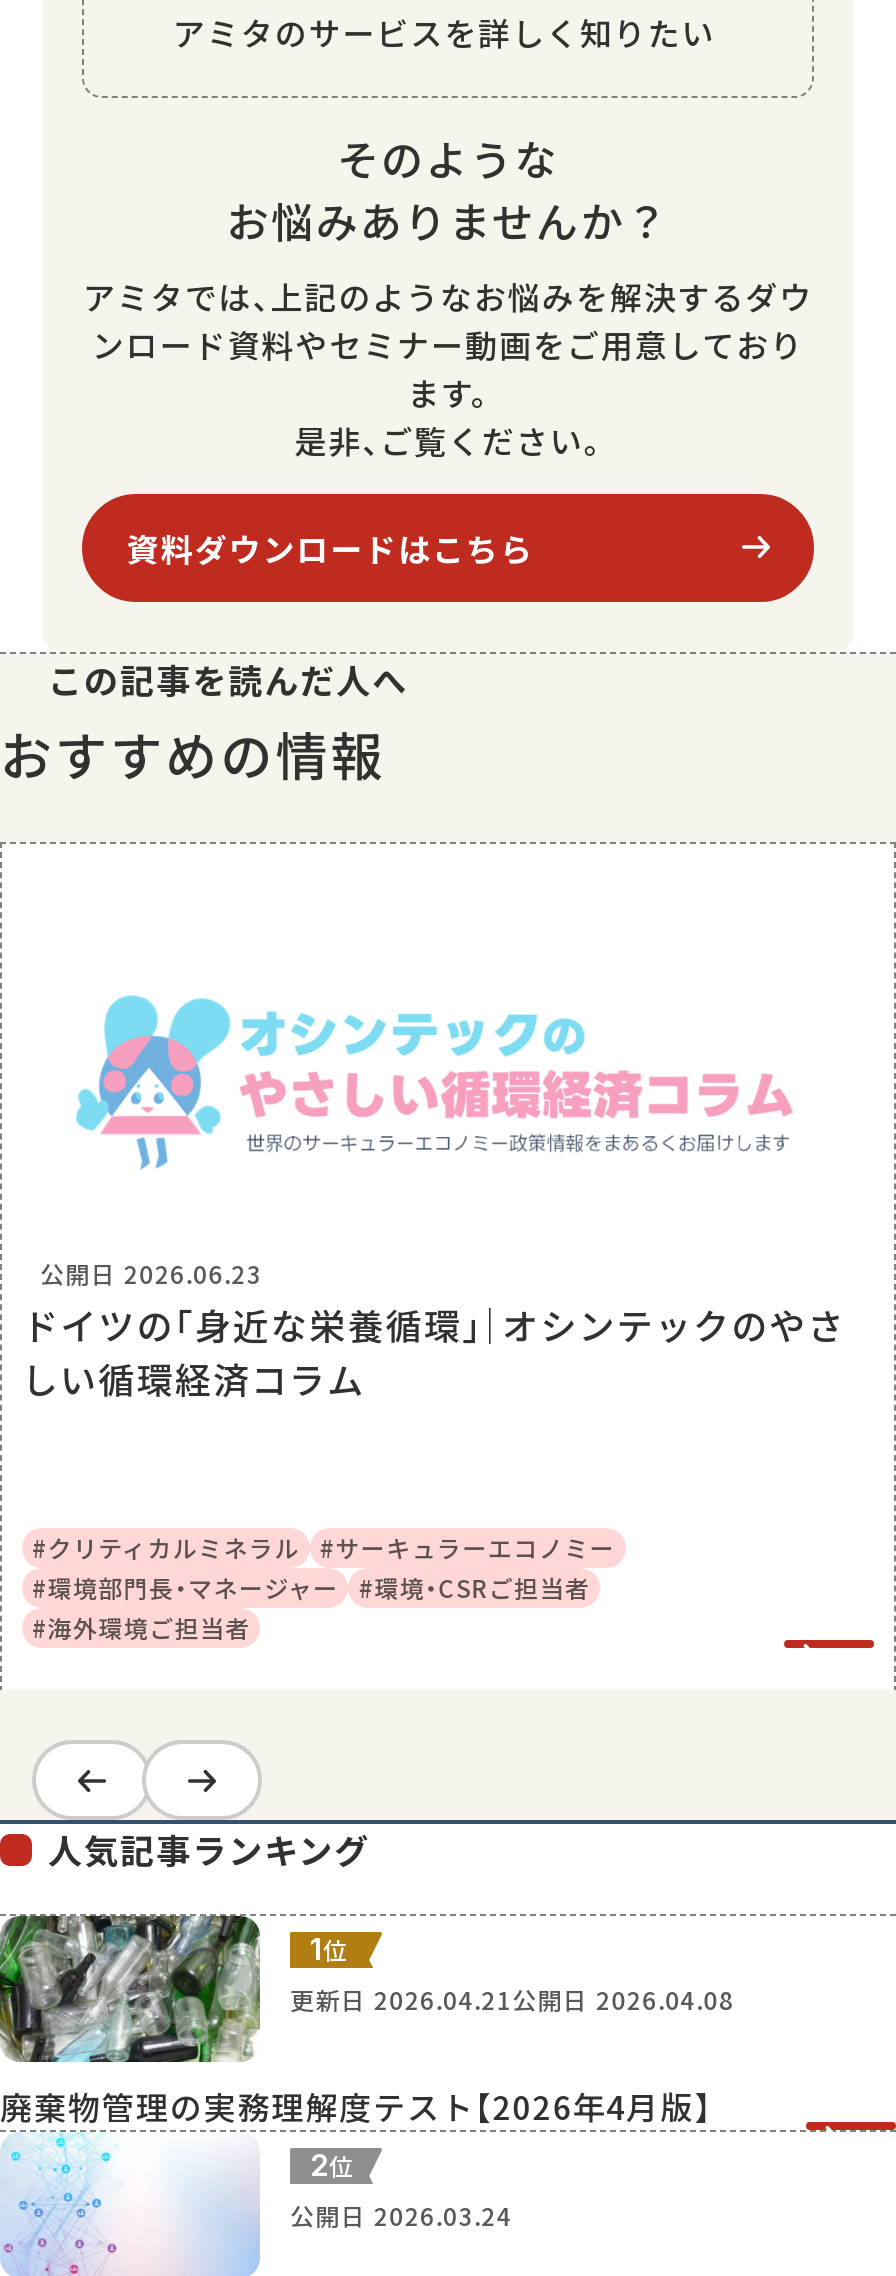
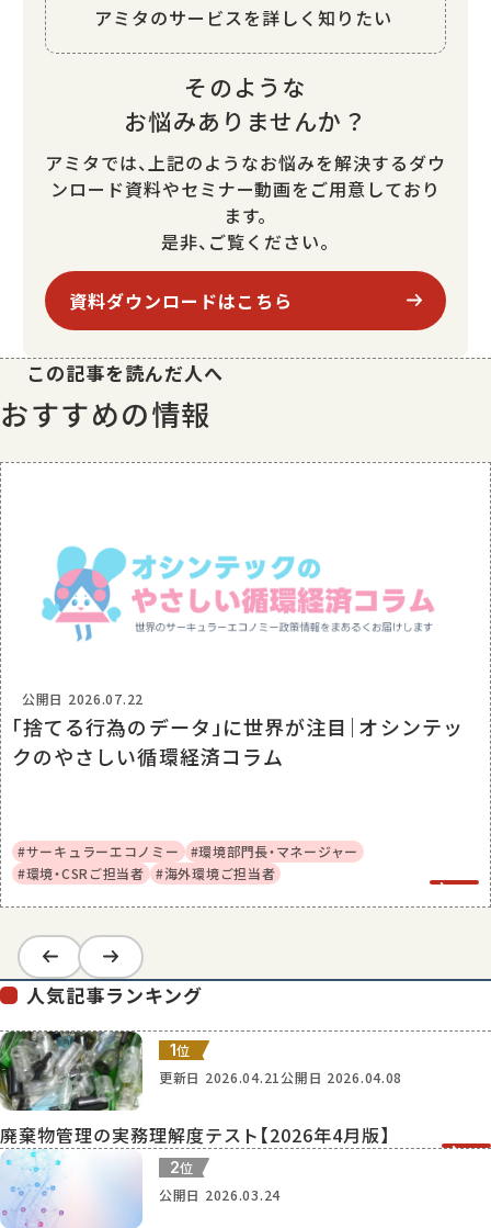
- 公開日2026.06.23
- ドイツの「身近な栄養循環」｜オシンテックのやさ
- しい循環経済コラム
+ 公開日2026.07.22
+ 「捨てる行為のデータ」に世界が注目｜オシンテッ
+ クのやさしい循環経済コラム

- #クリティカルミネラル #サーキュラーエコノミー
- #環境部門長・マネージャー #環境・CSRご担当者
- #海外環境ご担当者
+ #サーキュラーエコノミー #環境部門長・マネージャー
+ #環境・CSRご担当者 #海外環境ご担当者
